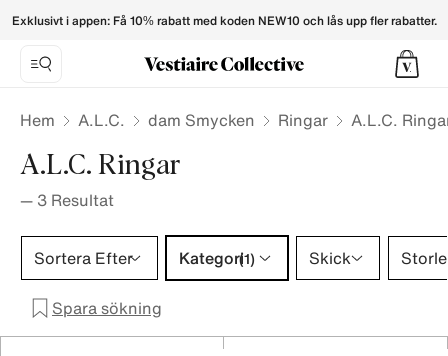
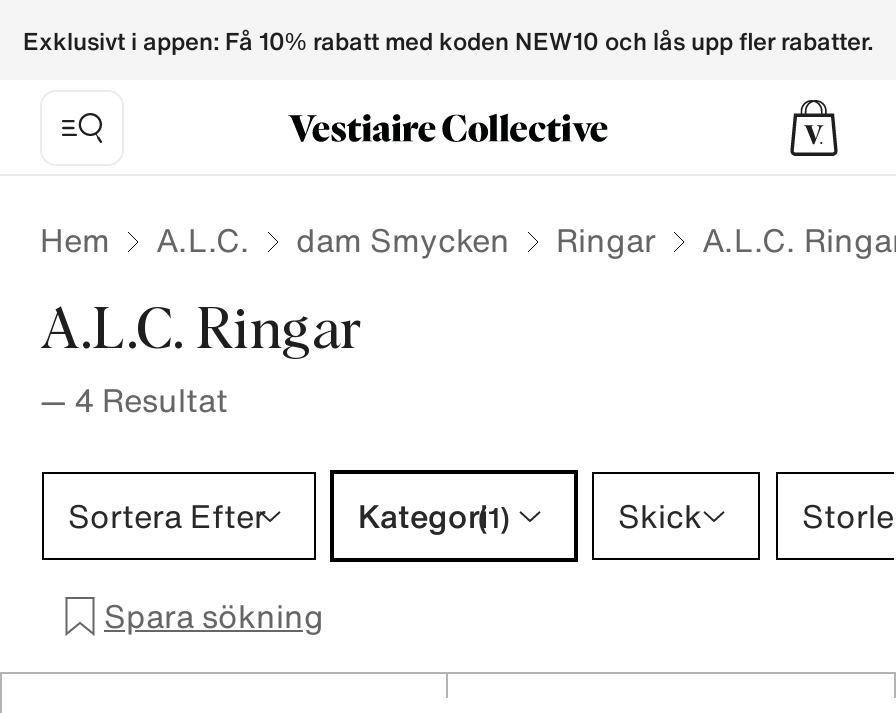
- — 3 Resultat
+ — 4 Resultat
